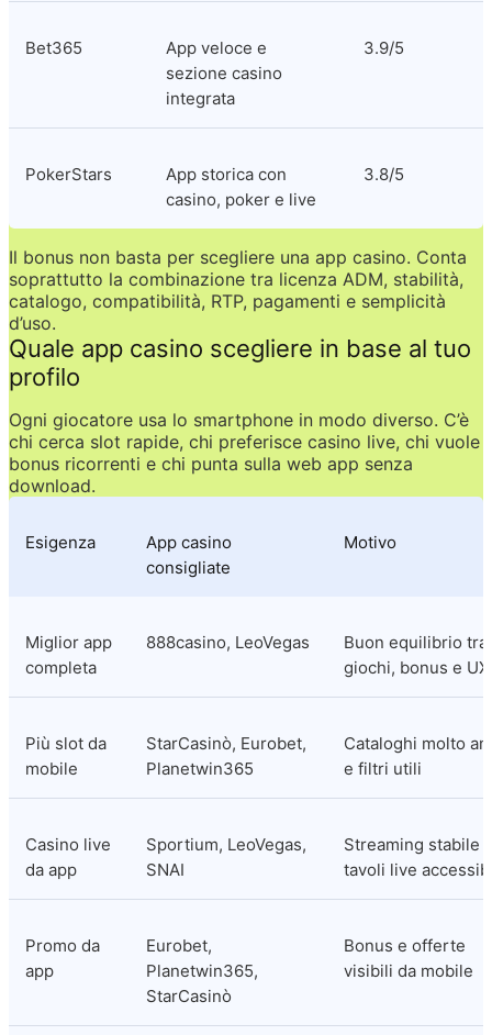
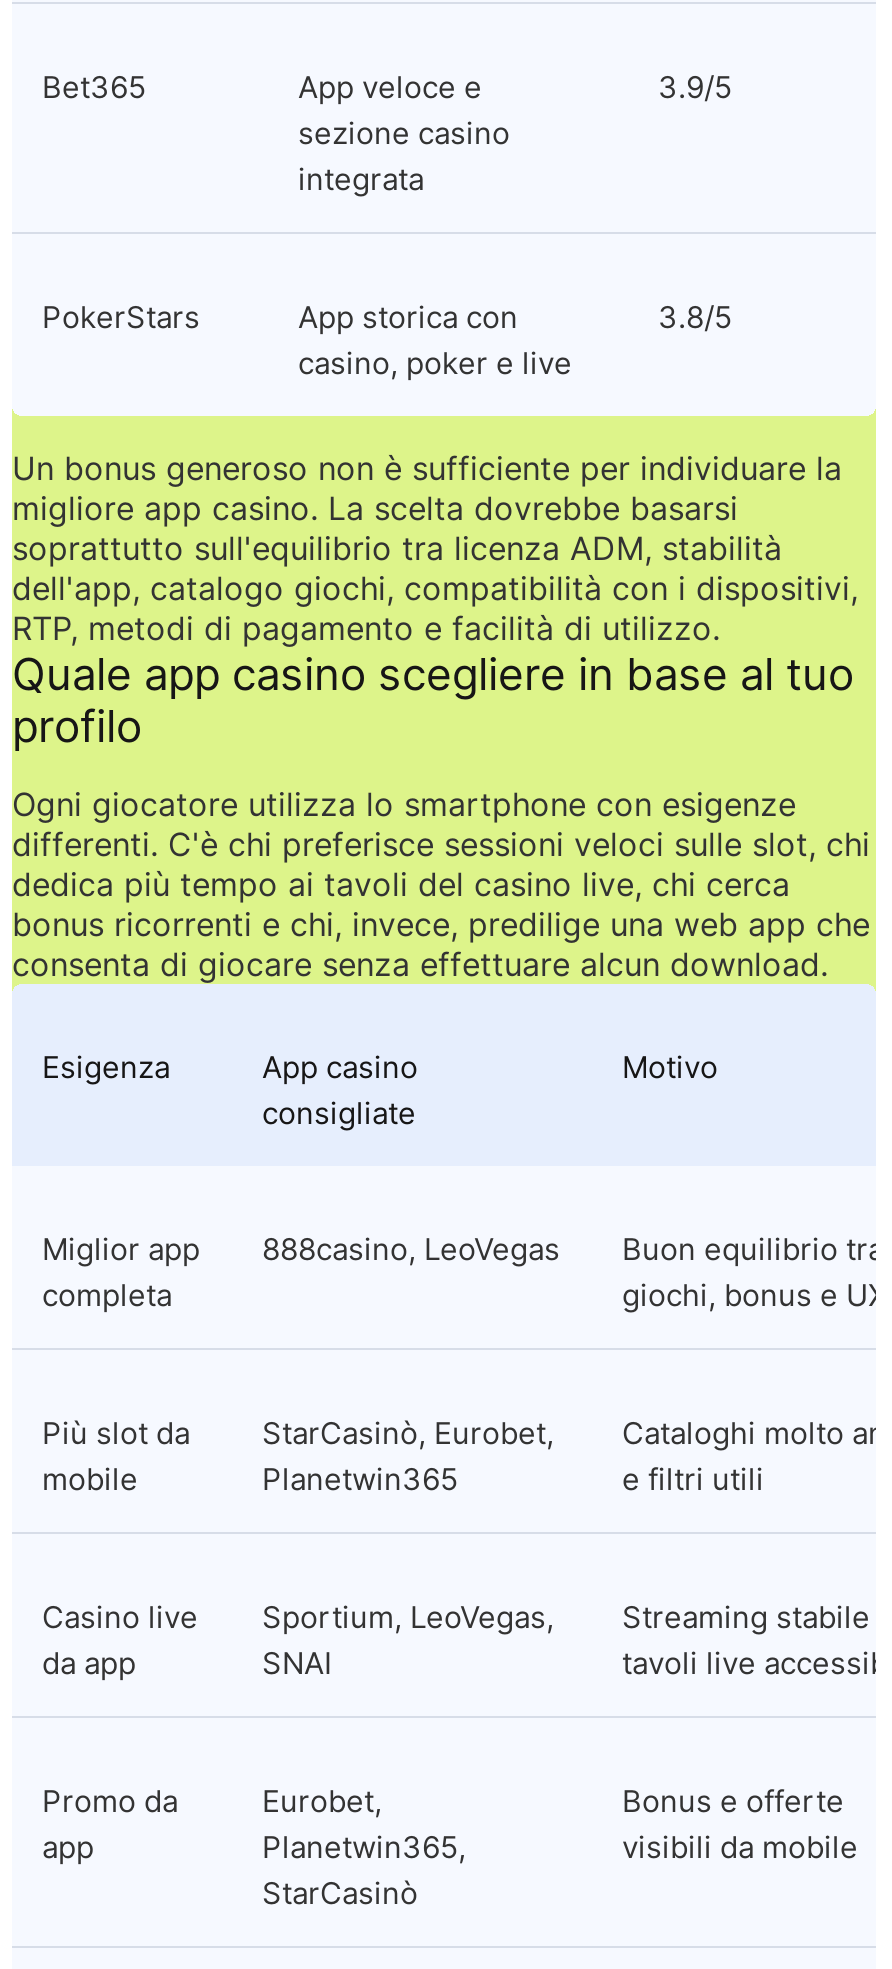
- Il bonus non basta per scegliere una app casino. Conta
- soprattutto la combinazione tra licenza ADM, stabilità,
- catalogo, compatibilità, RTP, pagamenti e semplicità
- d’uso.
+ Un bonus generoso non è sufficiente per individuare la
+ migliore app casino. La scelta dovrebbe basarsi
+ soprattutto sull'equilibrio tra licenza ADM, stabilità
+ dell'app, catalogo giochi, compatibilità con i dispositivi,
+ RTP, metodi di pagamento e facilità di utilizzo.

- Ogni giocatore usa lo smartphone in modo diverso. C’è
- chi cerca slot rapide, chi preferisce casino live, chi vuole
- bonus ricorrenti e chi punta sulla web app senza
- download.
+ Ogni giocatore utilizza lo smartphone con esigenze
+ differenti. C'è chi preferisce sessioni veloci sulle slot, chi
+ dedica più tempo ai tavoli del casino live, chi cerca
+ bonus ricorrenti e chi, invece, predilige una web app che
+ consenta di giocare senza effettuare alcun download.
